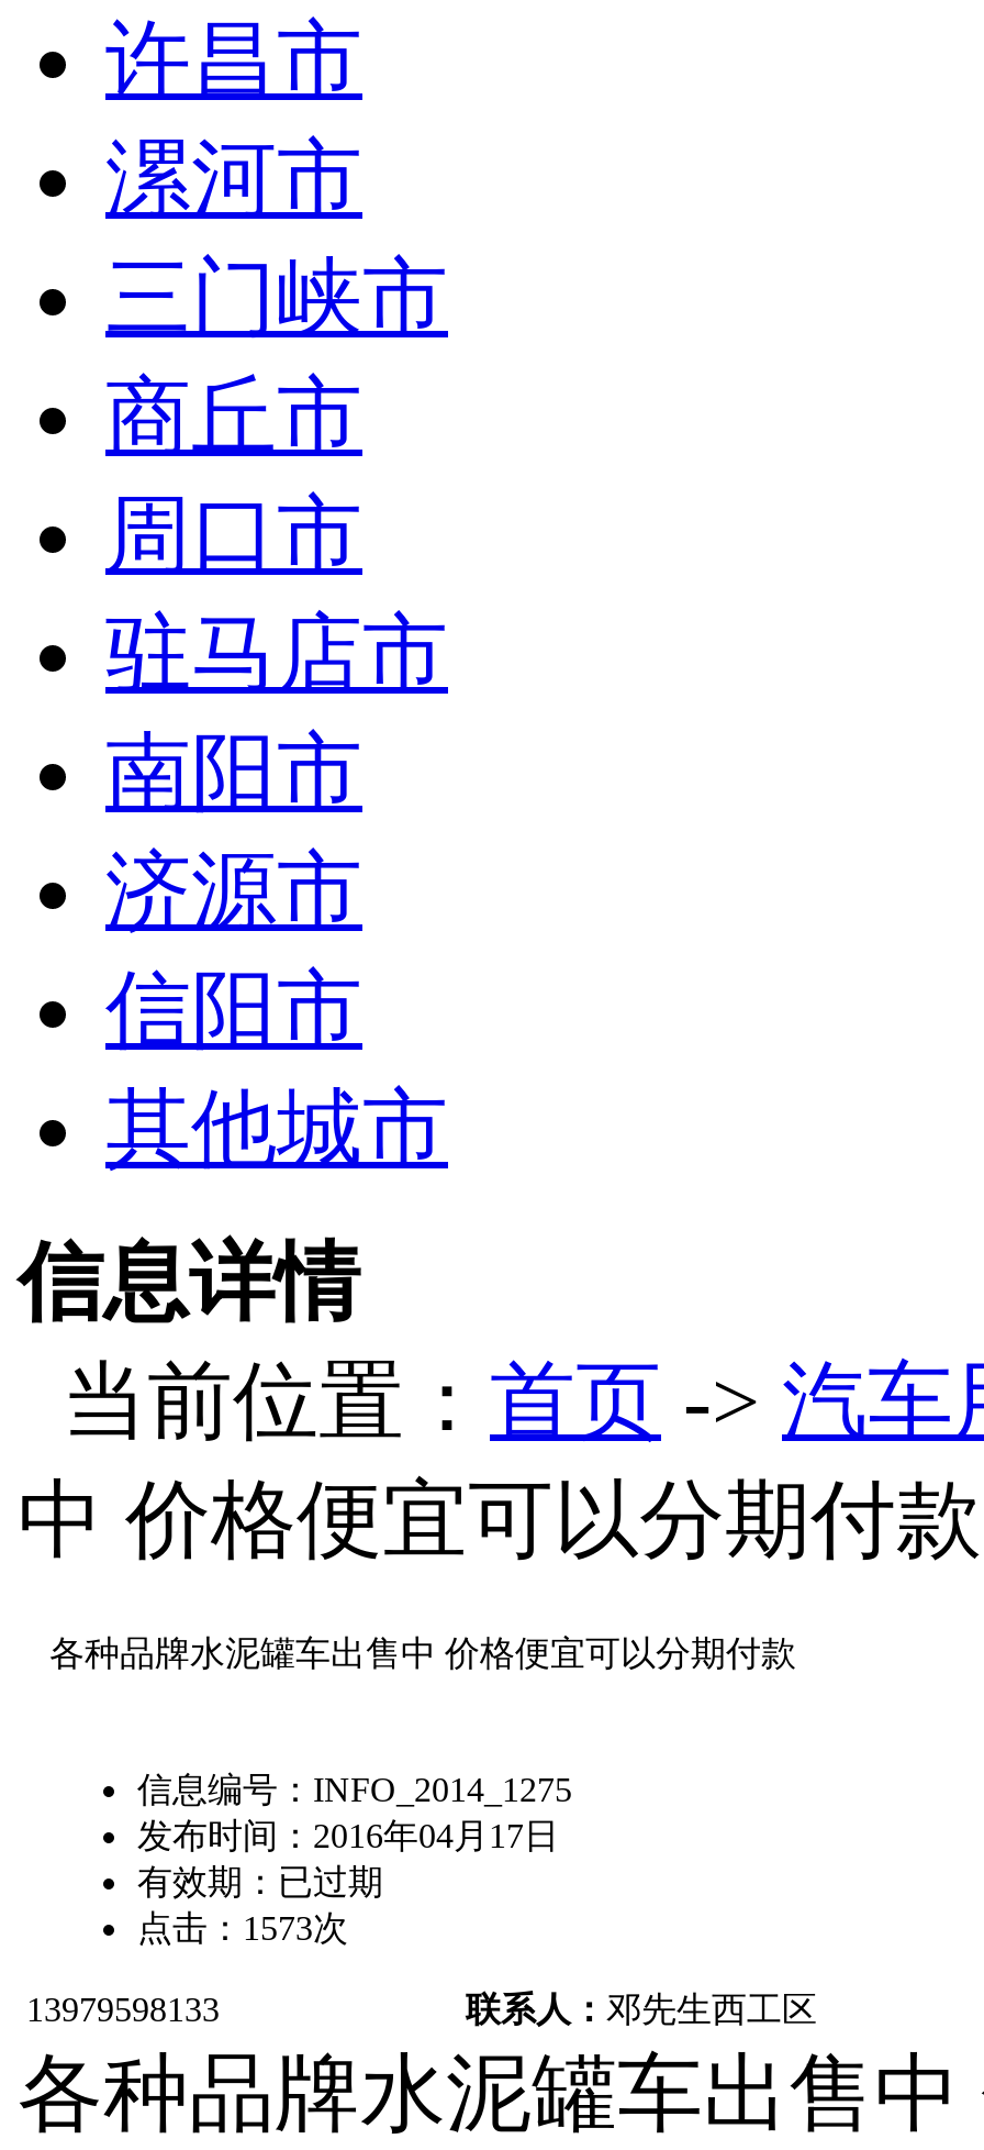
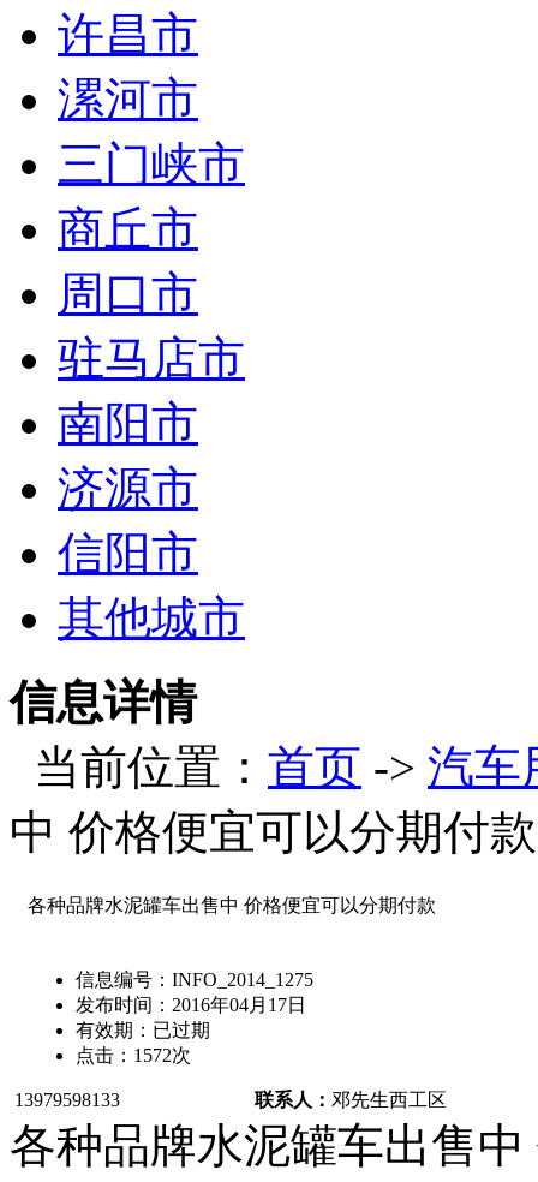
- 点击：1573次
+ 点击：1572次
